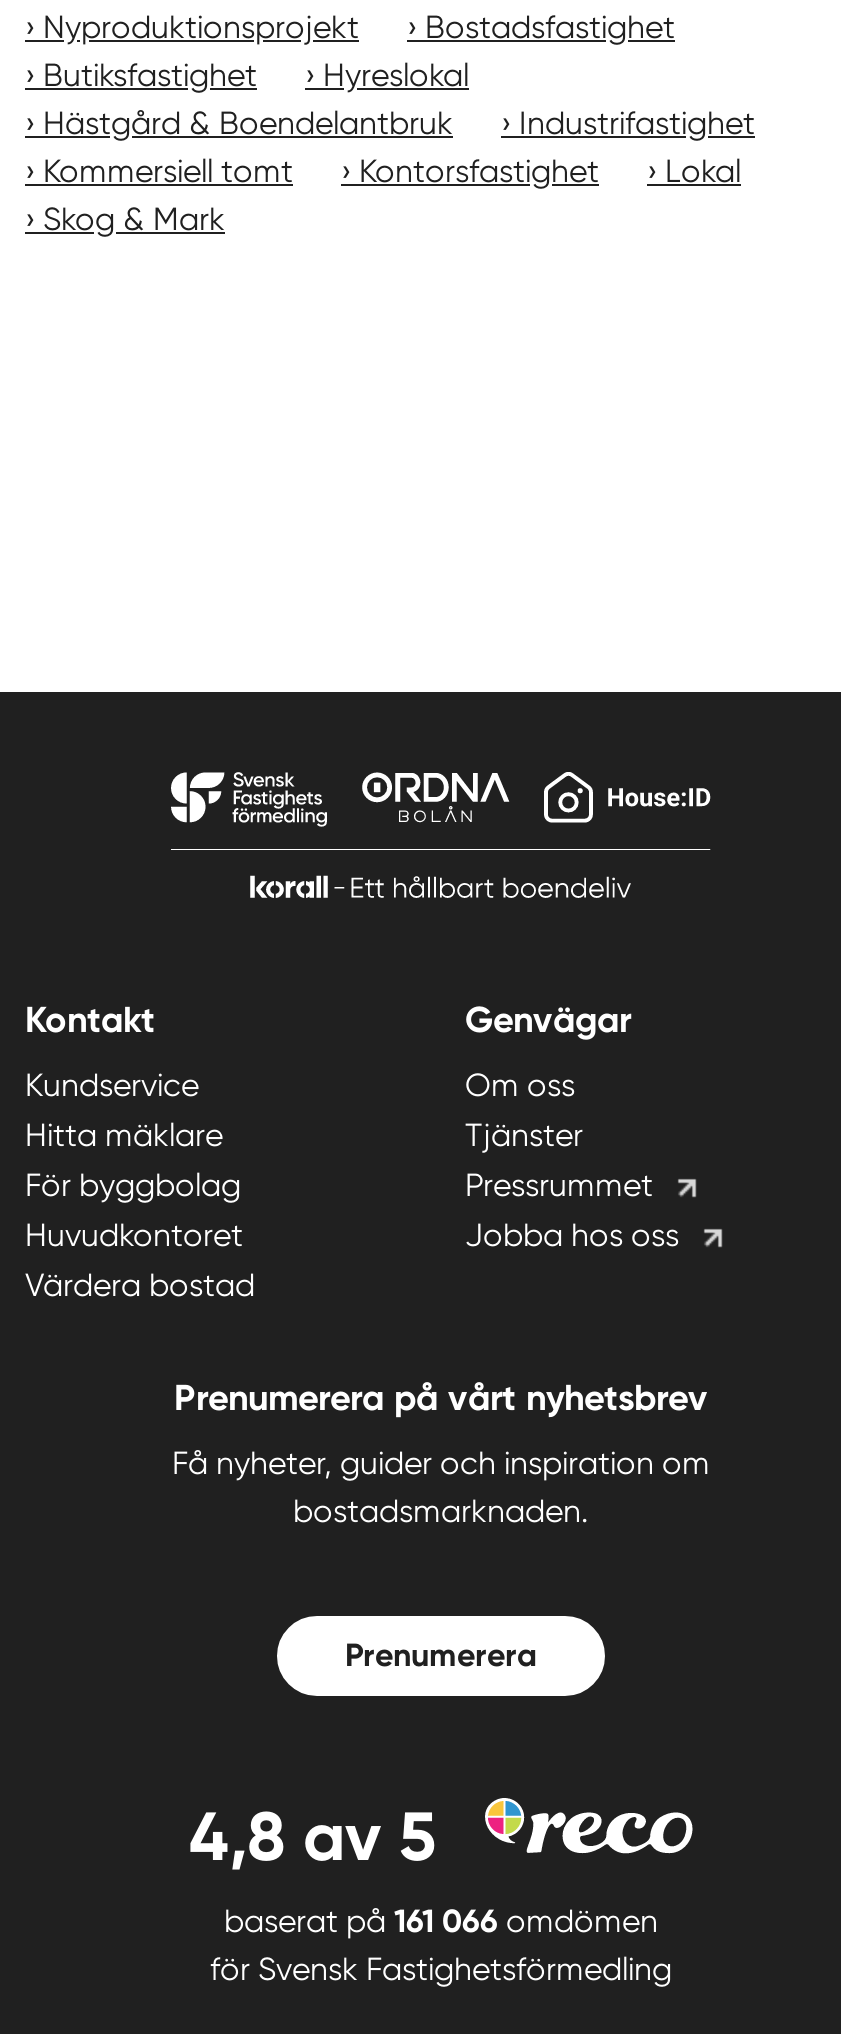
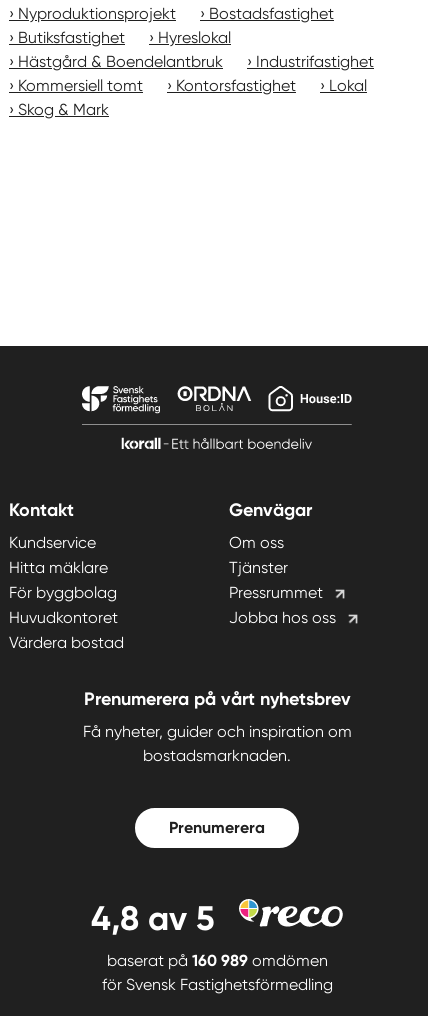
- baserat på 161 066 omdömen
+ baserat på 160 989 omdömen
